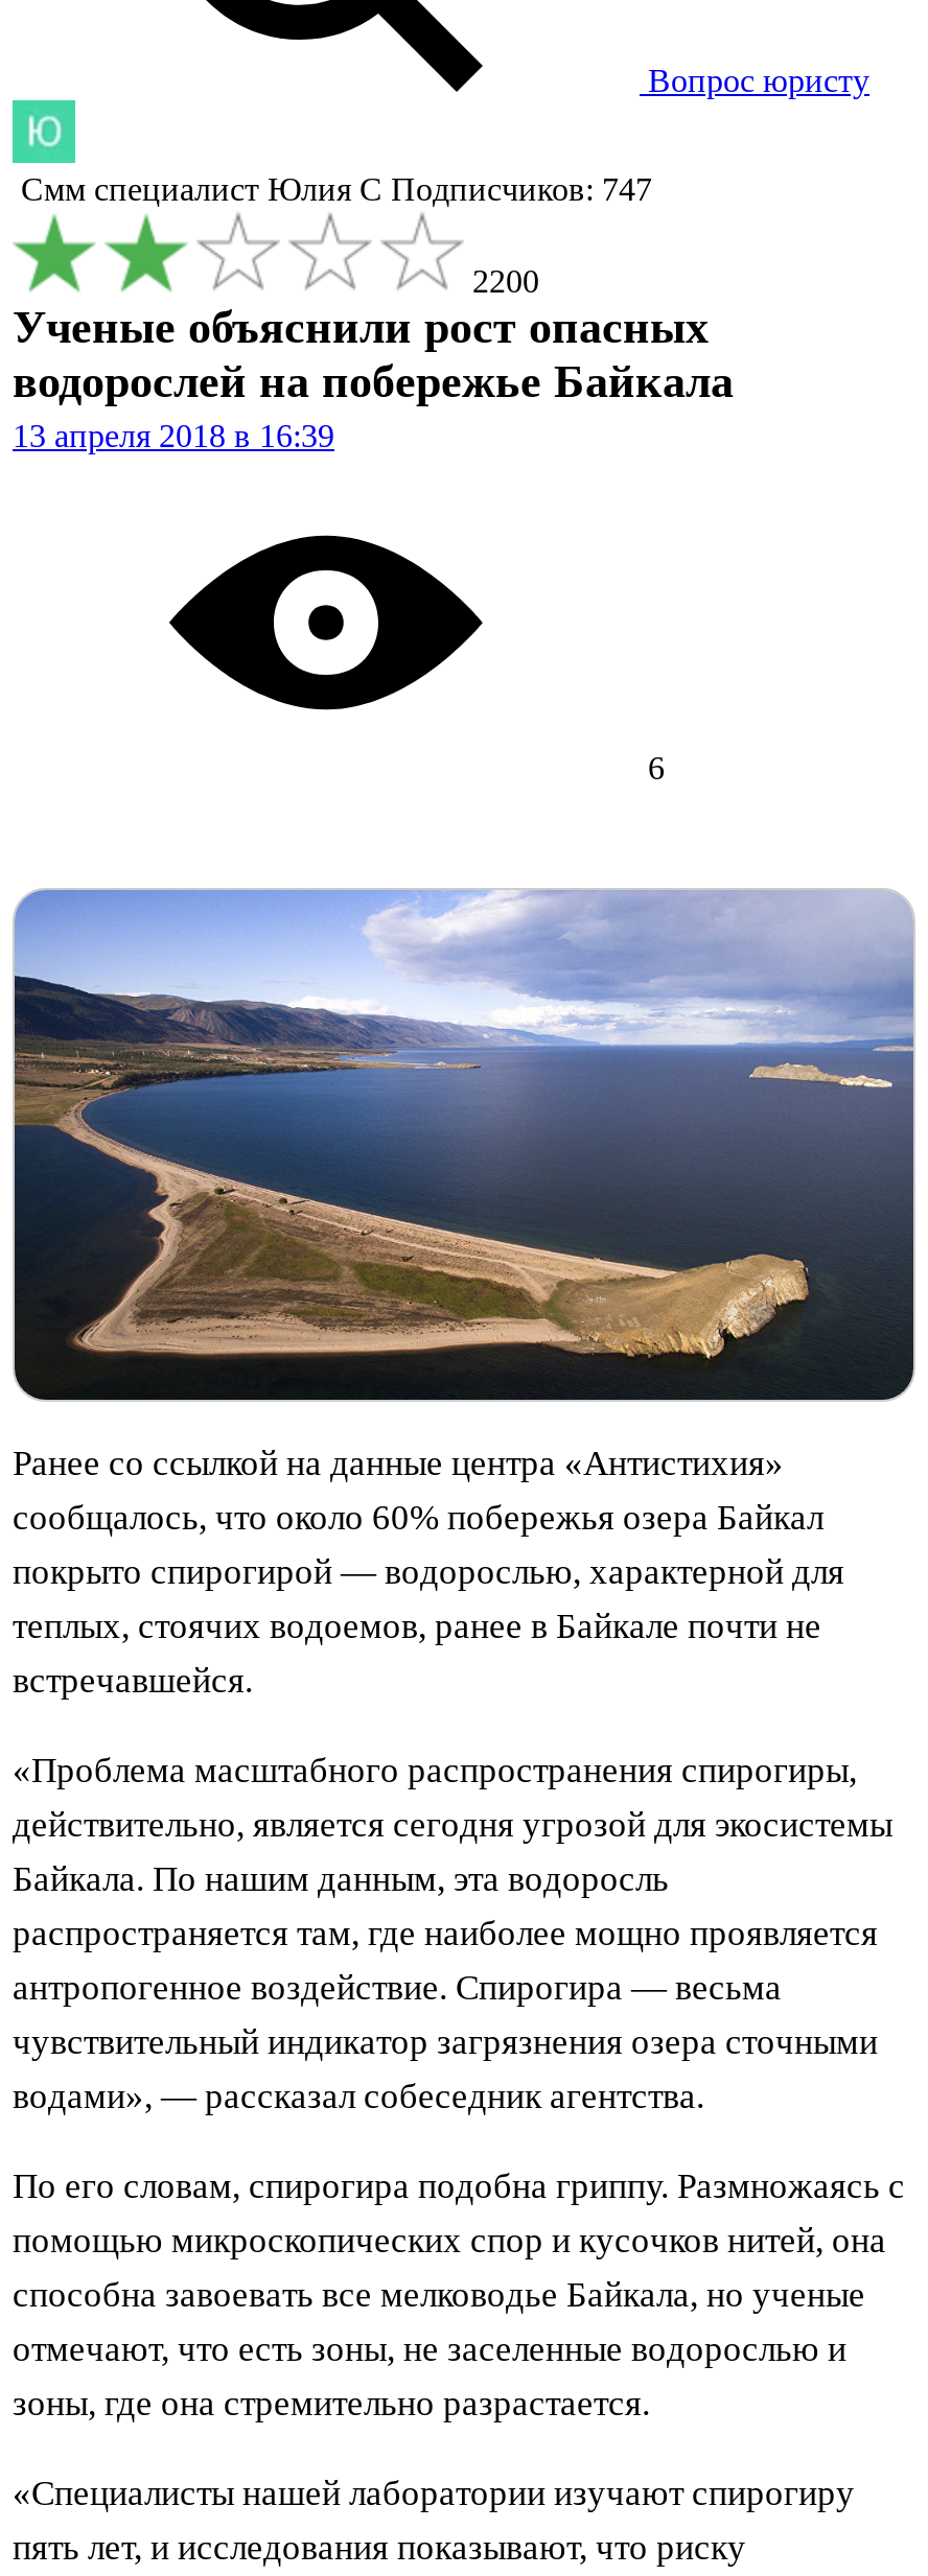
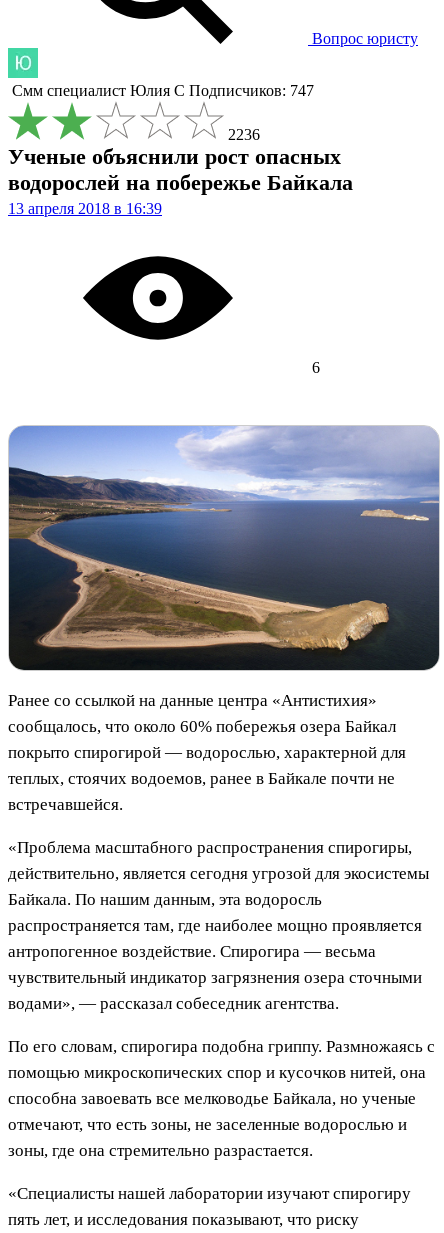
- 2200
+ 2236
